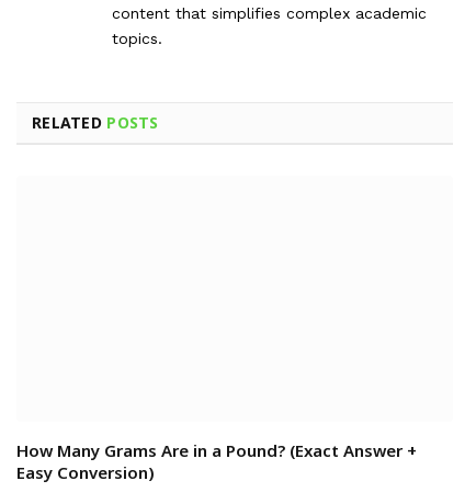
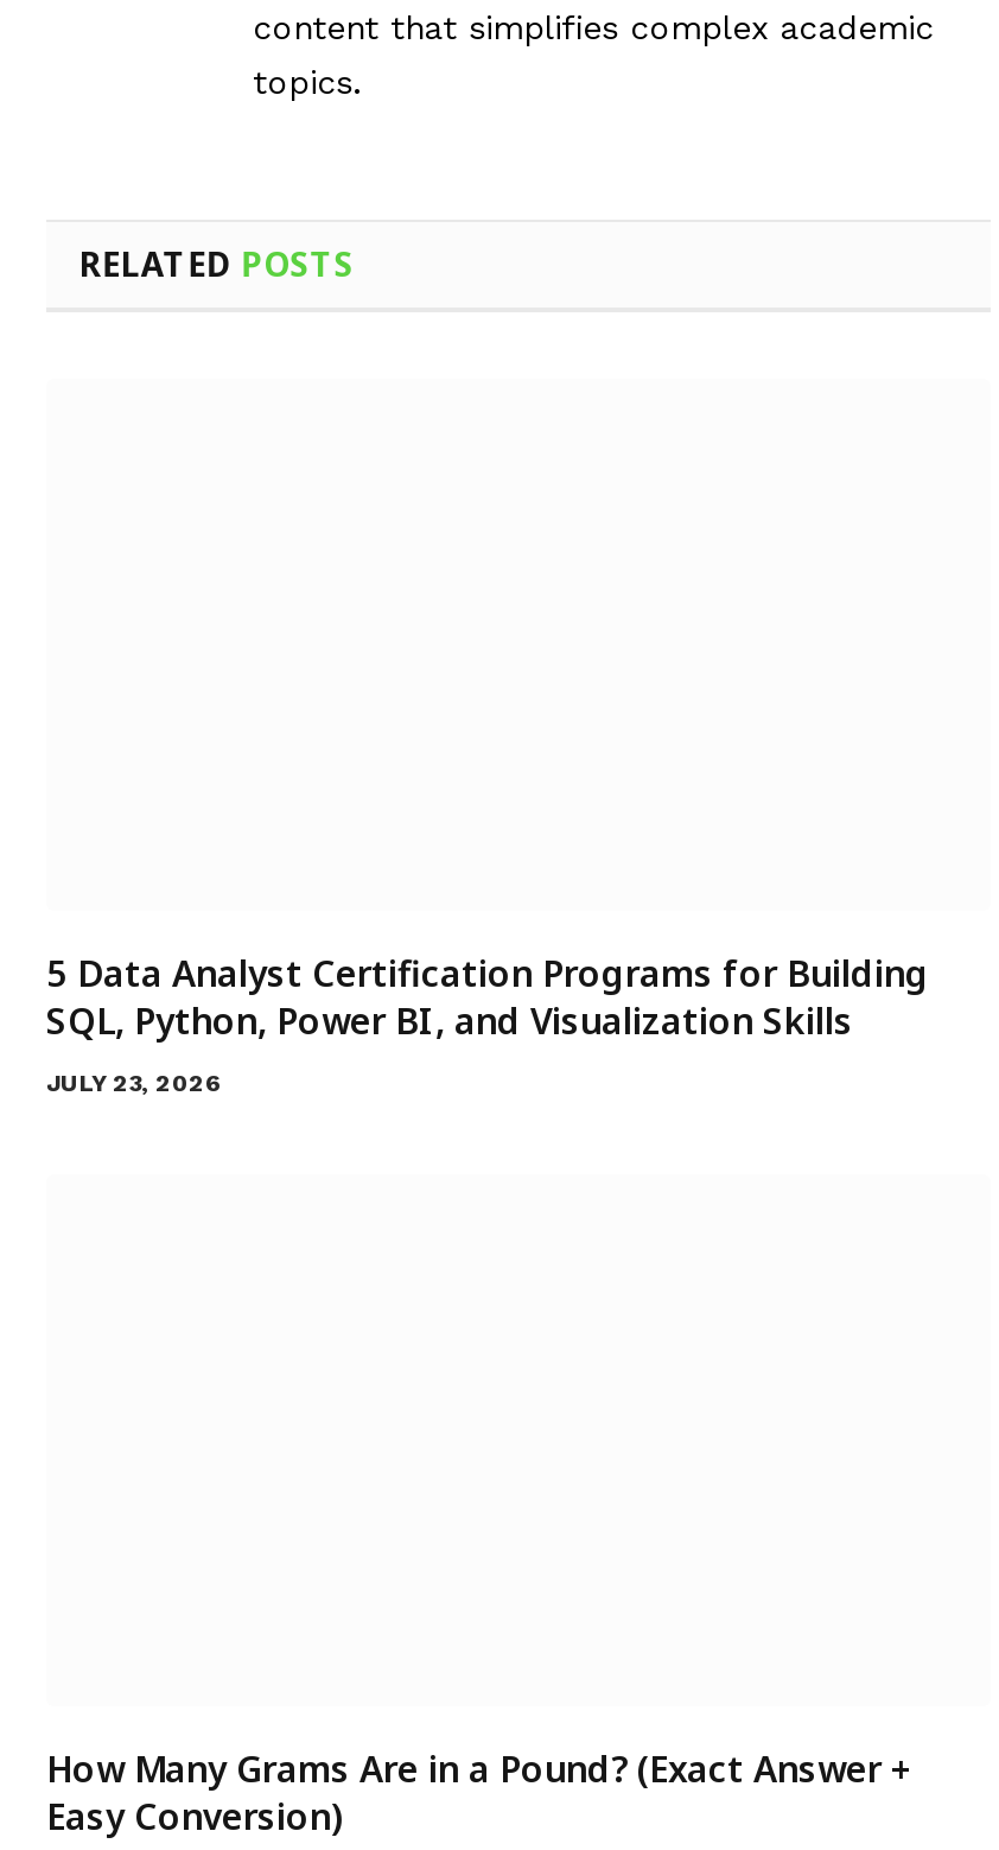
+ 5 Data Analyst Certification Programs for Building
+ SQL, Python, Power BI, and Visualization Skills
+ JULY 23, 2026
